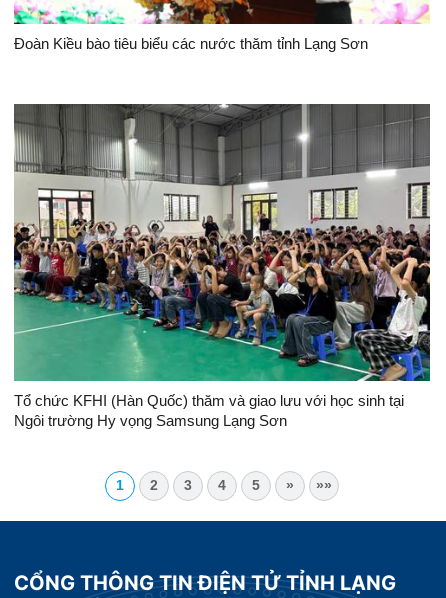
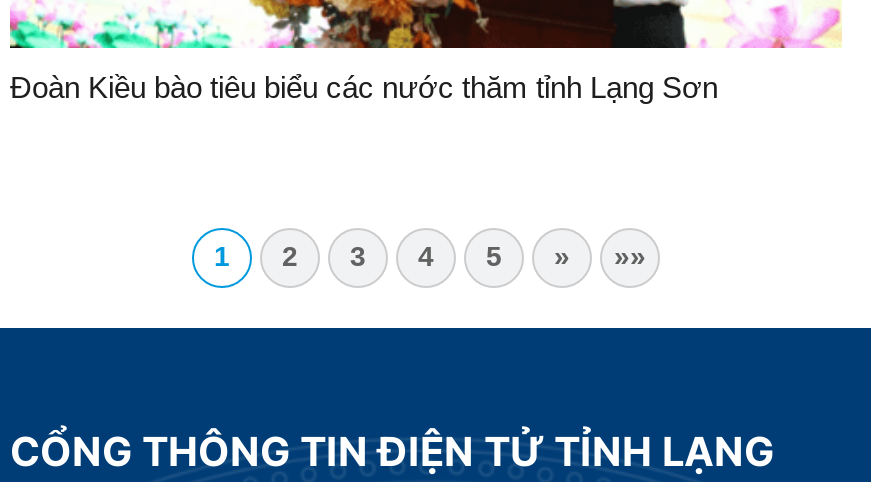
- [image]
- Tổ chức KFHI (Hàn Quốc) thăm và giao lưu với học sinh tại
- Ngôi trường Hy vọng Samsung Lạng Sơn
